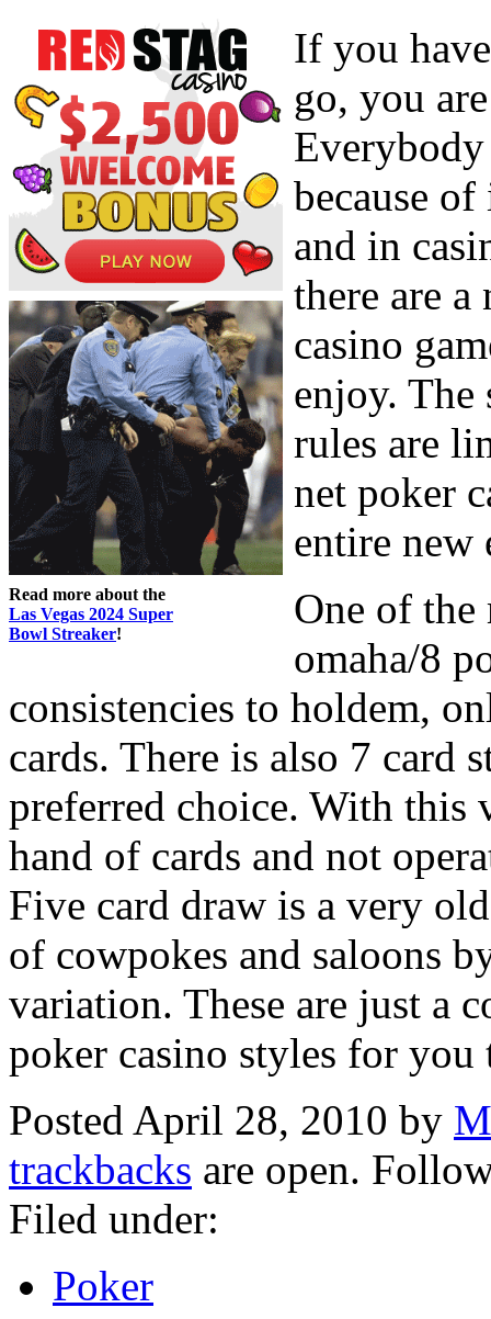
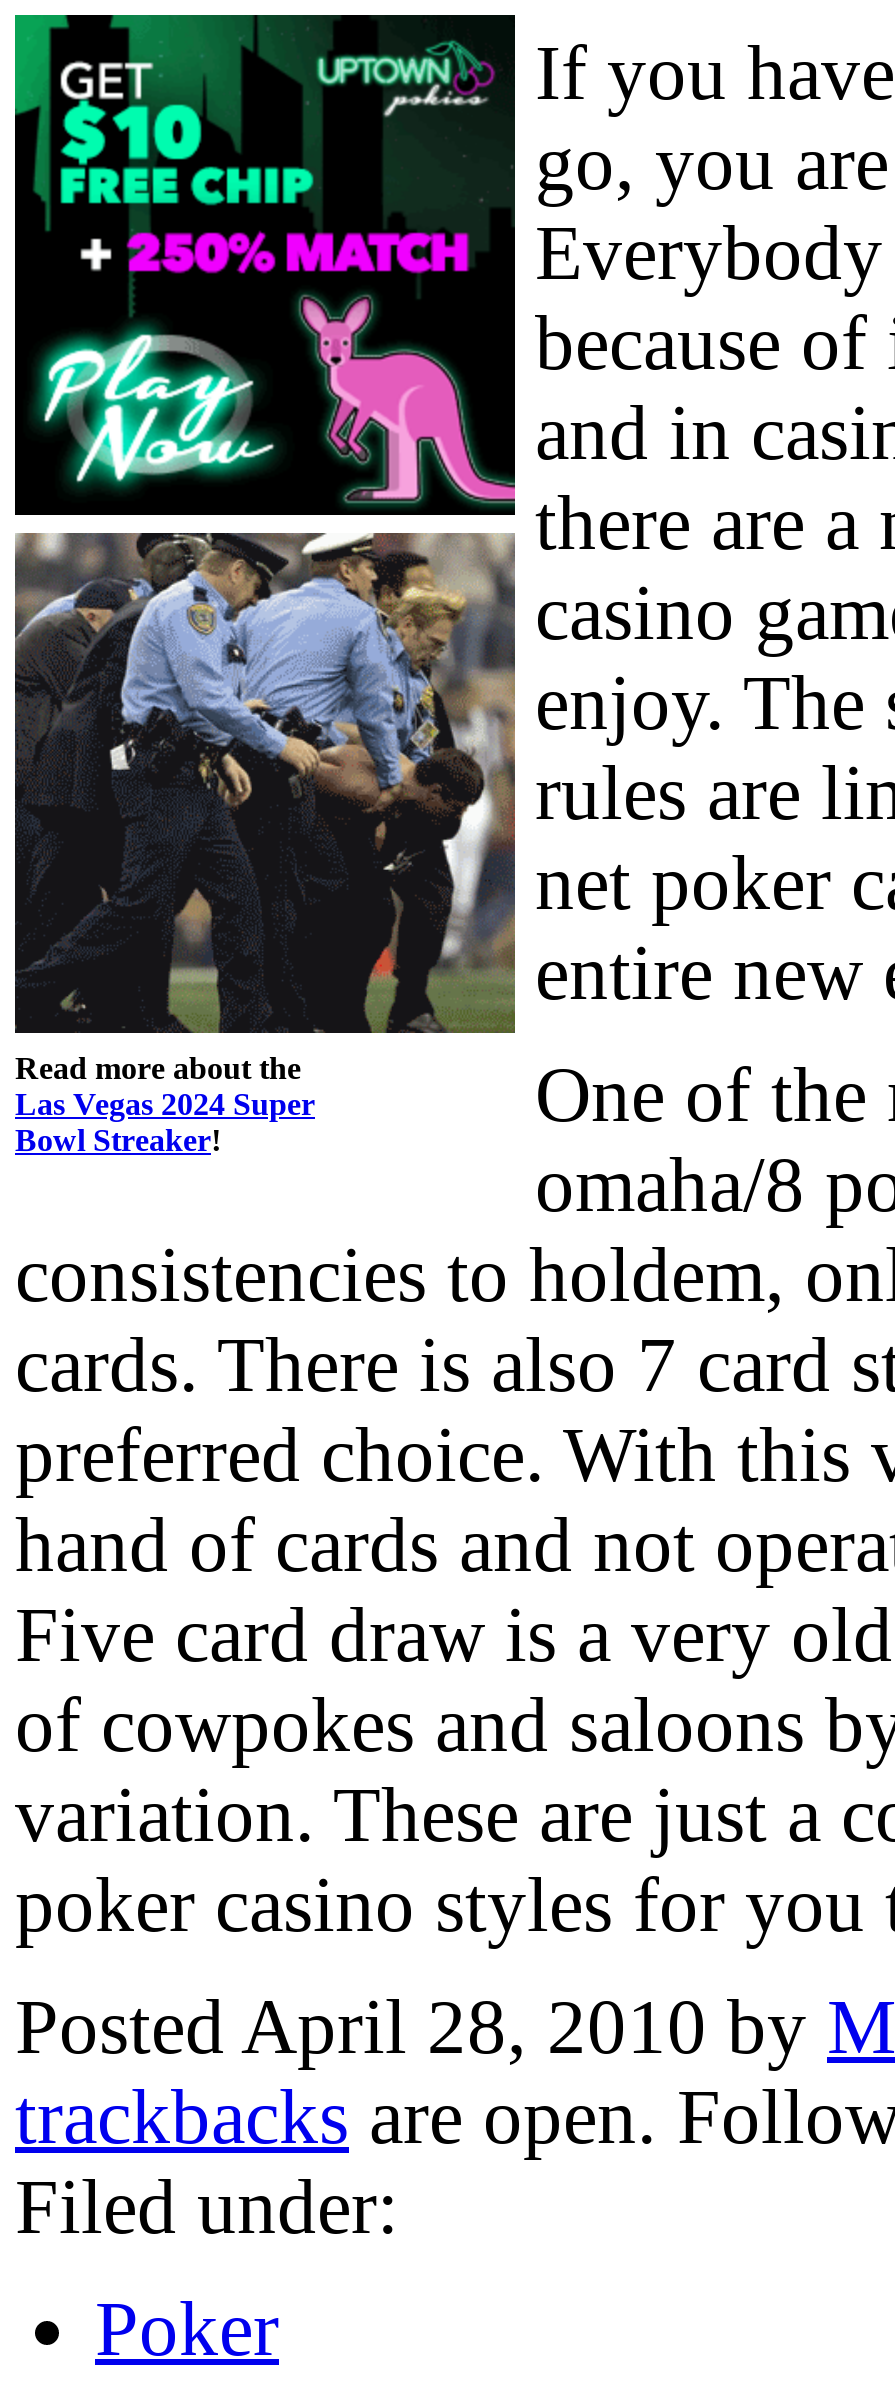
- [image]
+ [image]
